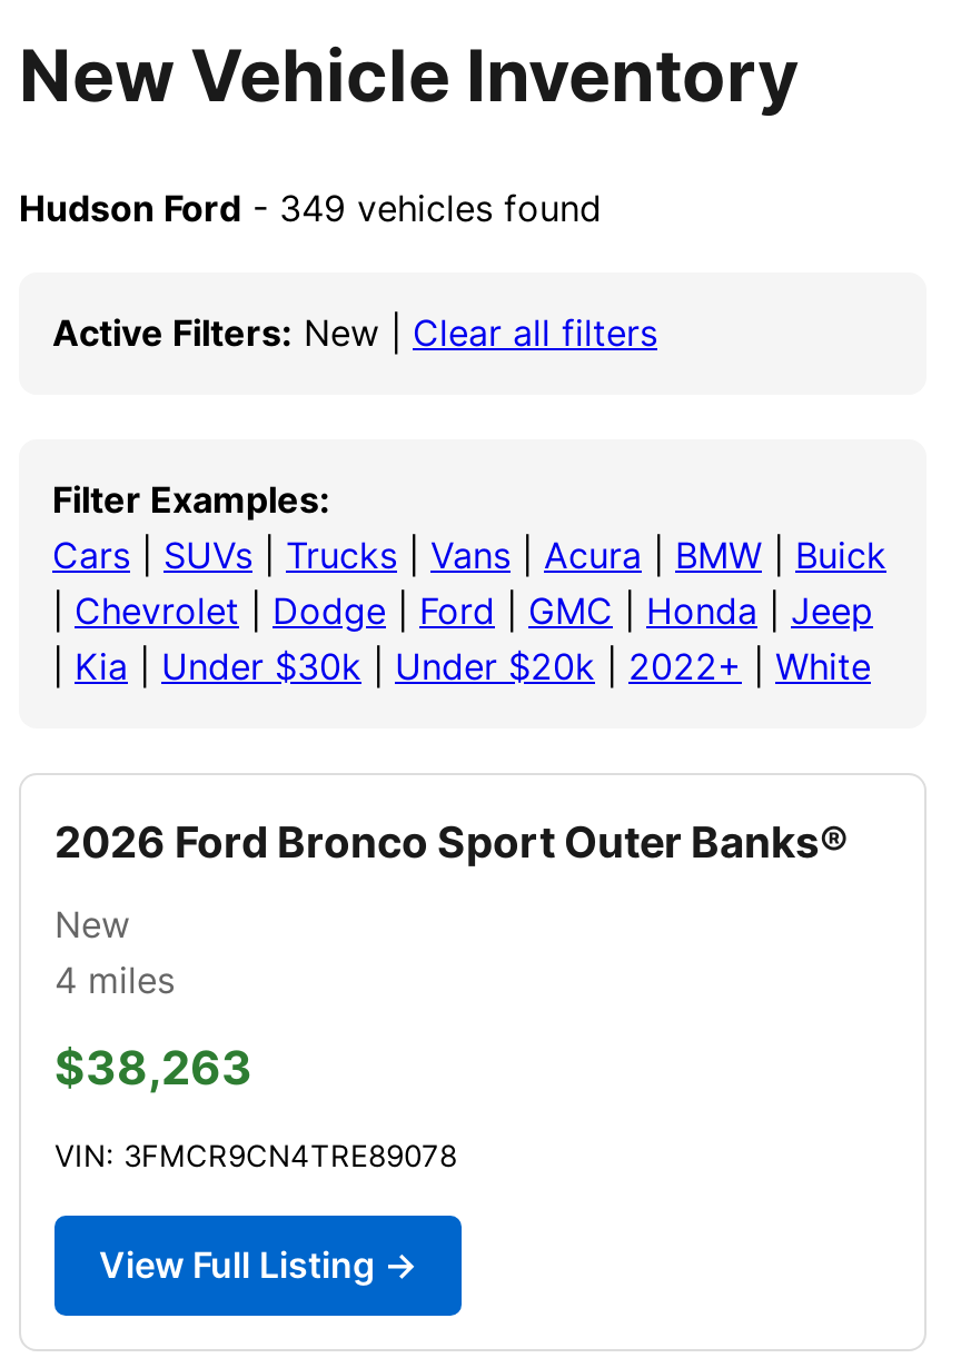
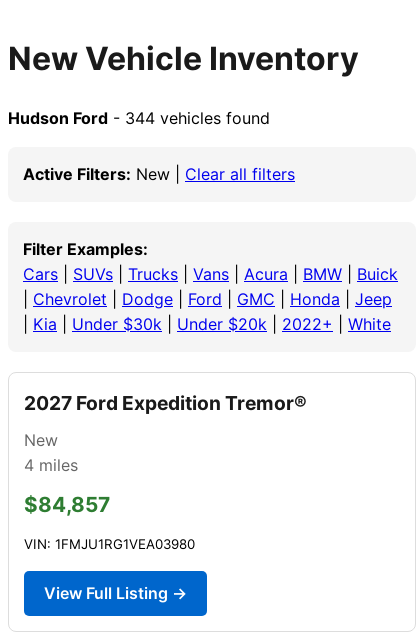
- Hudson Ford - 349 vehicles found
+ Hudson Ford - 344 vehicles found

- 2026 Ford Bronco Sport Outer Banks®
+ 2027 Ford Expedition Tremor®

- $38,263
+ $84,857

- VIN: 3FMCR9CN4TRE89078
+ VIN: 1FMJU1RG1VEA03980
